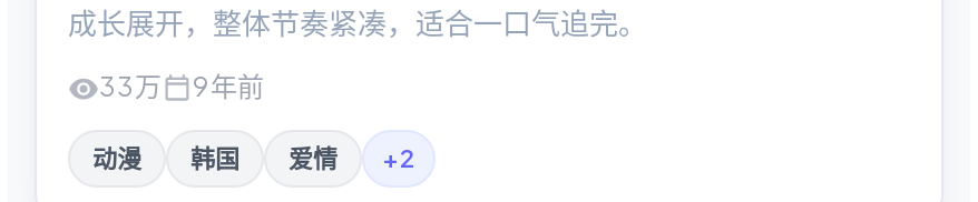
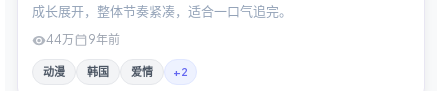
- 33万
+ 44万
